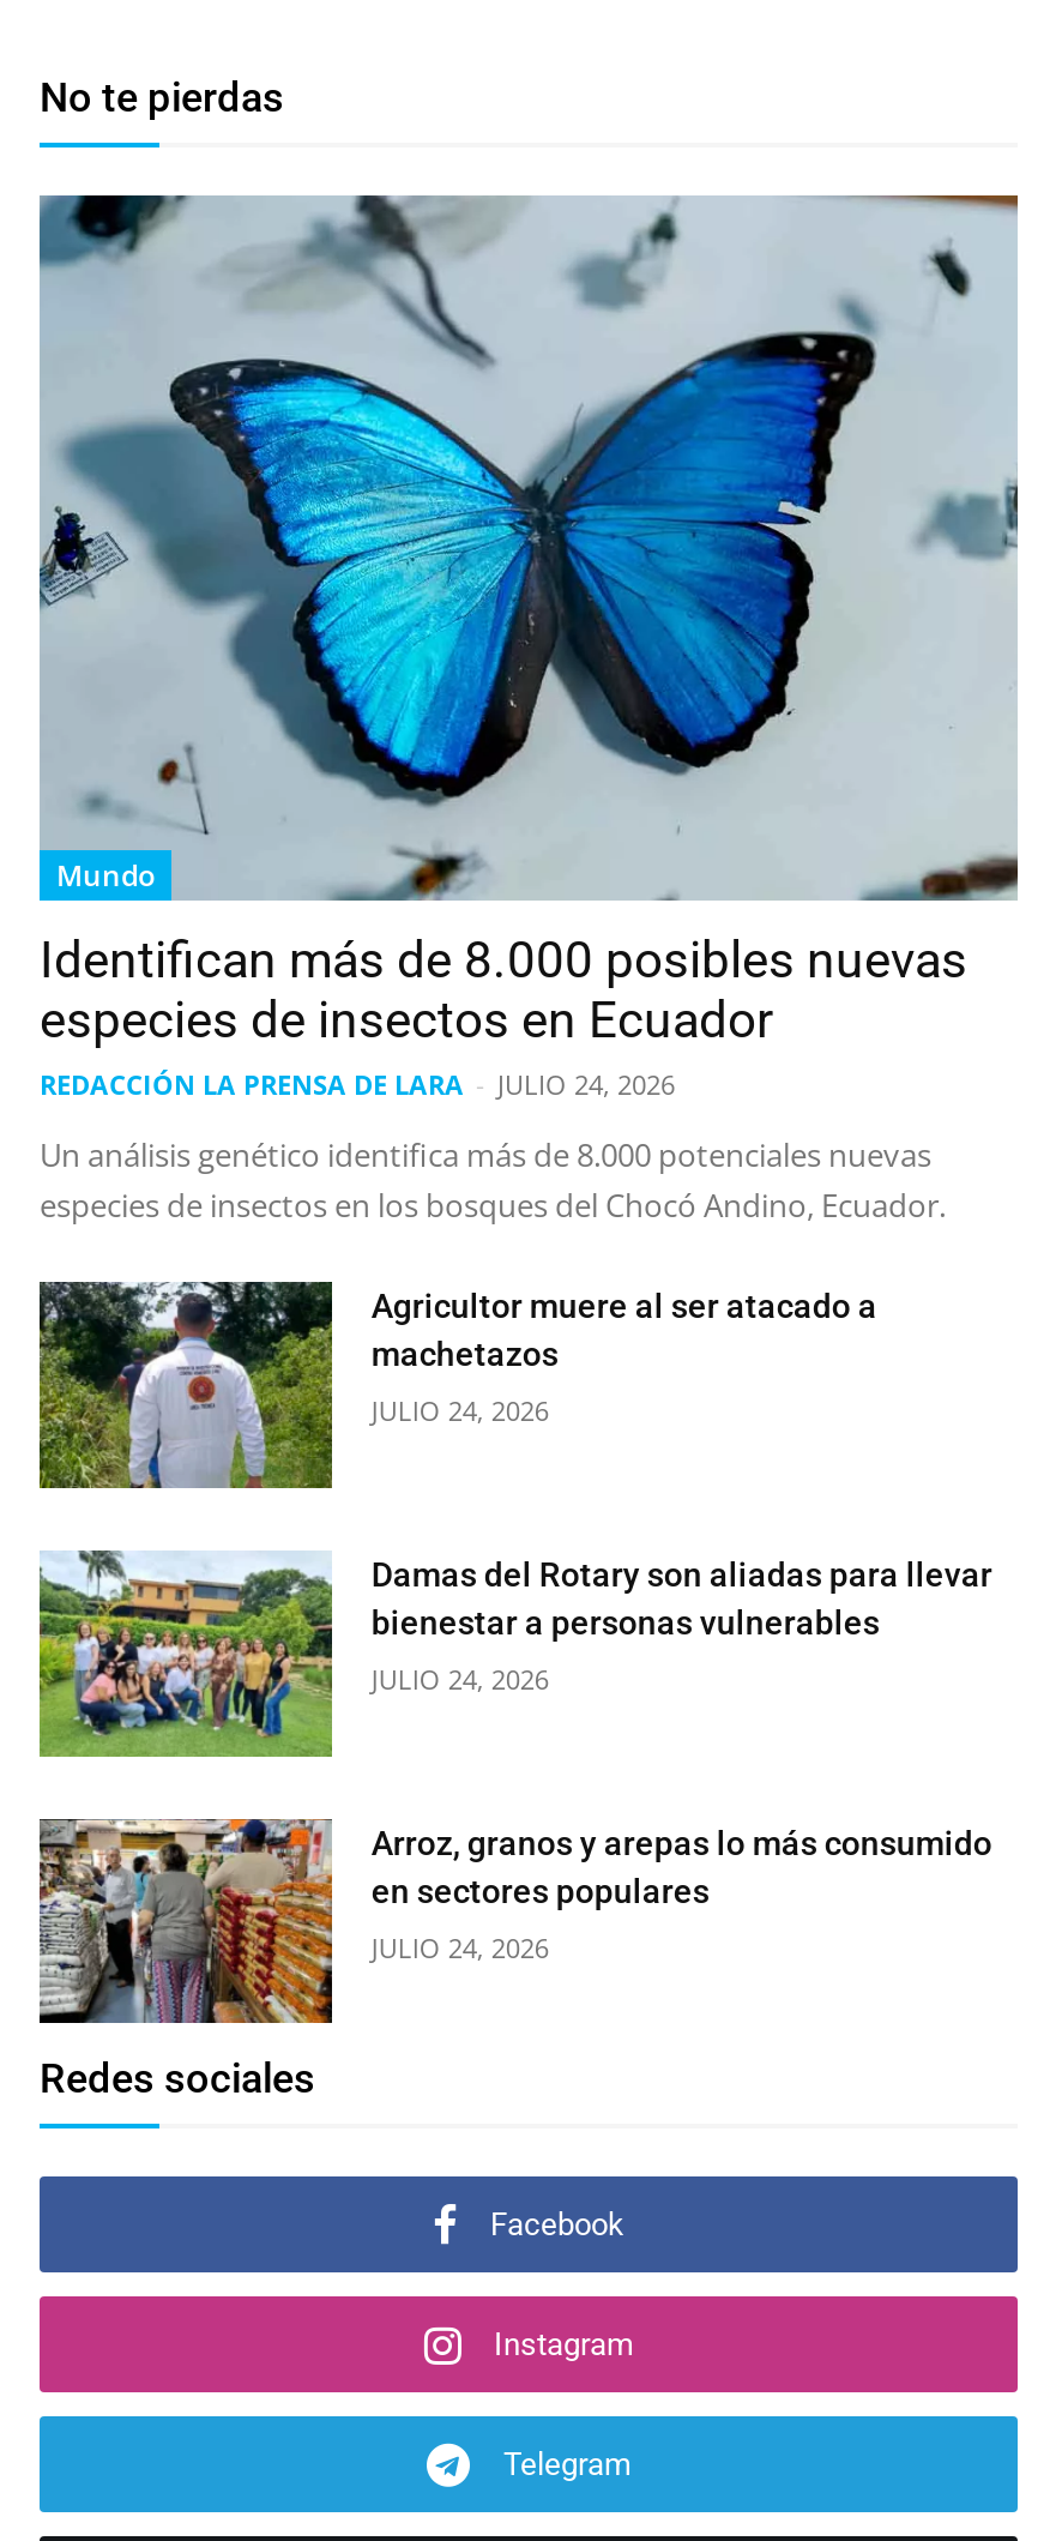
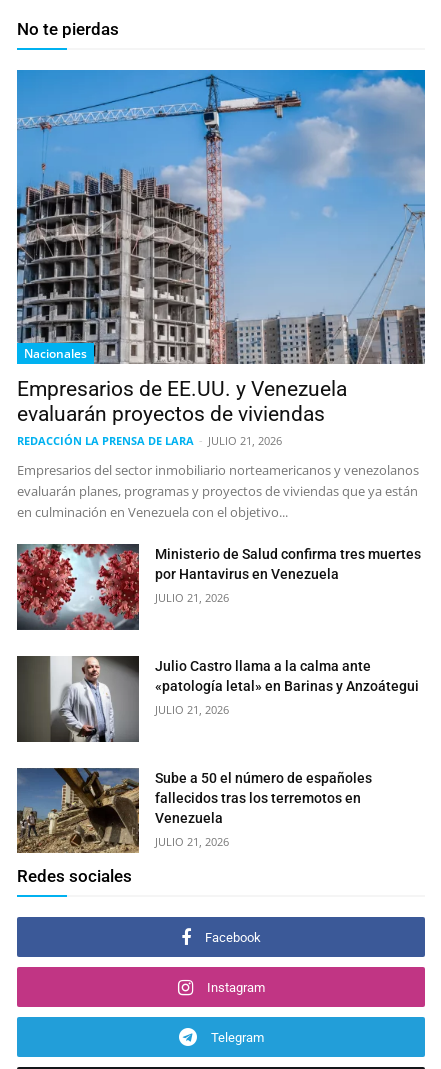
- [image]
- Mundo
+ [image]
+ Nacionales

- Identifican más de 8.000 posibles nuevas
- especies de insectos en Ecuador
- REDACCIÓN LA PRENSA DE LARA - JULIO 24, 2026
+ Empresarios de EE.UU. y Venezuela
+ evaluarán proyectos de viviendas
+ REDACCIÓN LA PRENSA DE LARA - JULIO 21, 2026

- Un análisis genético identifica más de 8.000 potenciales nuevas
- especies de insectos en los bosques del Chocó Andino, Ecuador.
+ Empresarios del sector inmobiliario norteamericanos y venezolanos
+ evaluarán planes, programas y proyectos de viviendas que ya están
+ en culminación en Venezuela con el objetivo...

- [image]
- Agricultor muere al ser atacado a
- machetazos
+ [image]
+ Ministerio de Salud confirma tres muertes
+ por Hantavirus en Venezuela

- JULIO 24, 2026
+ JULIO 21, 2026

- [image]
- Damas del Rotary son aliadas para llevar
- bienestar a personas vulnerables
+ [image]
+ Julio Castro llama a la calma ante
+ «patología letal» en Barinas y Anzoátegui

- JULIO 24, 2026
+ JULIO 21, 2026

- [image]
- Arroz, granos y arepas lo más consumido
- en sectores populares
+ [image]
+ Sube a 50 el número de españoles
+ fallecidos tras los terremotos en
+ Venezuela

- JULIO 24, 2026
+ JULIO 21, 2026
